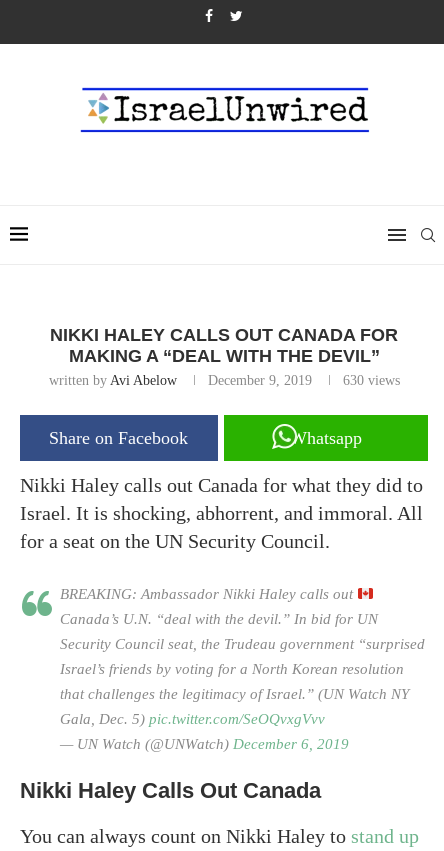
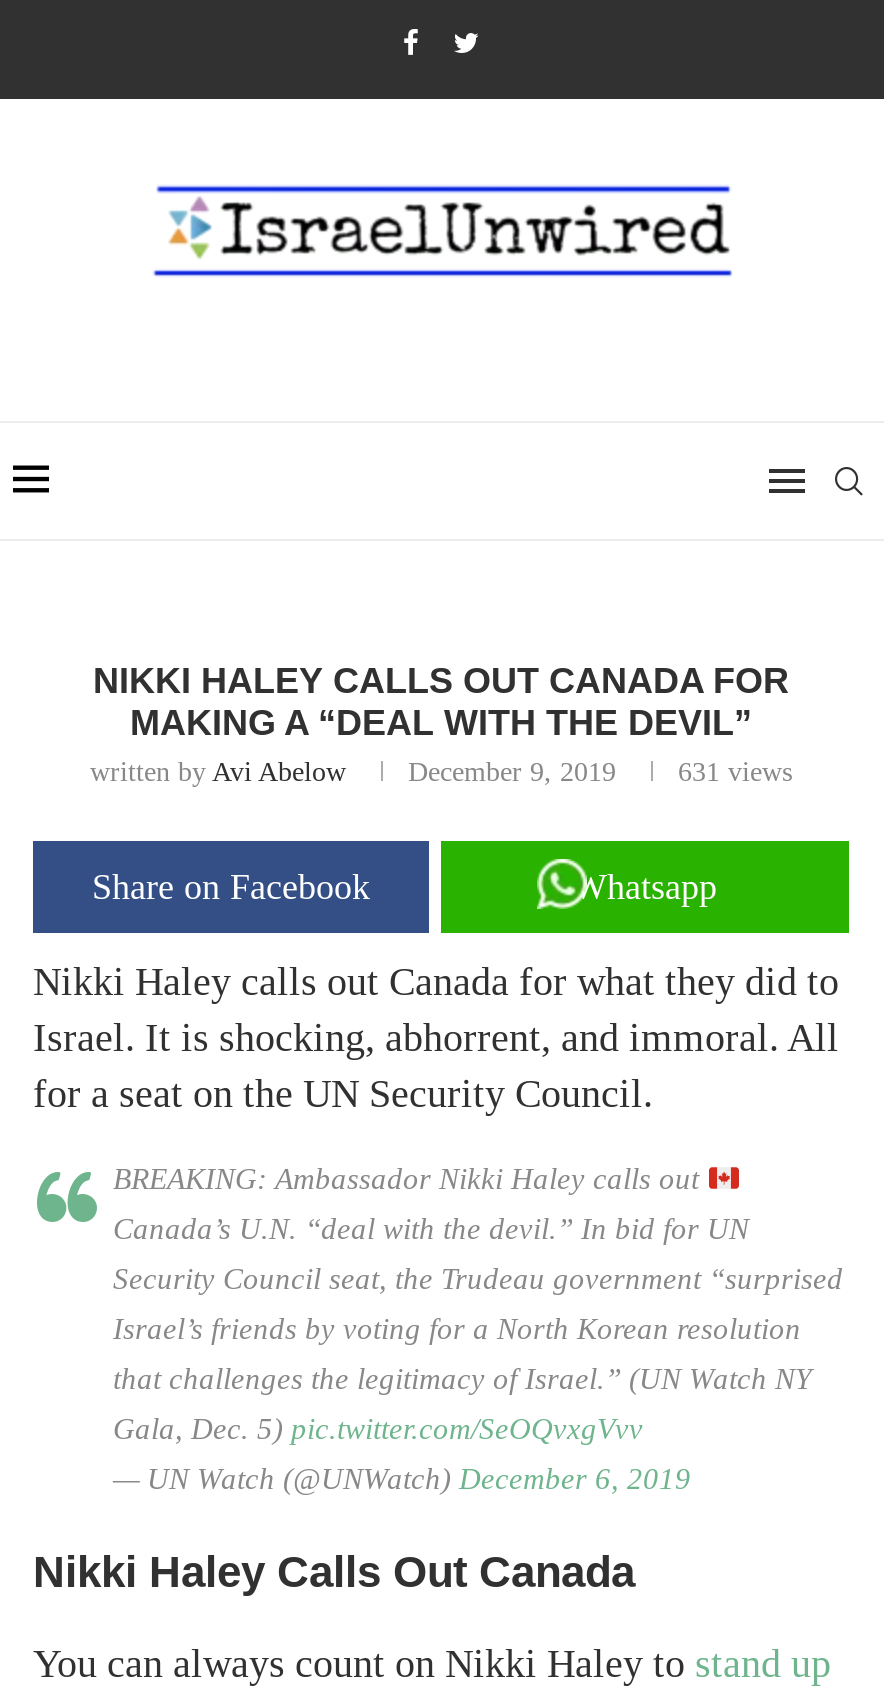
- 630 views
+ 631 views
